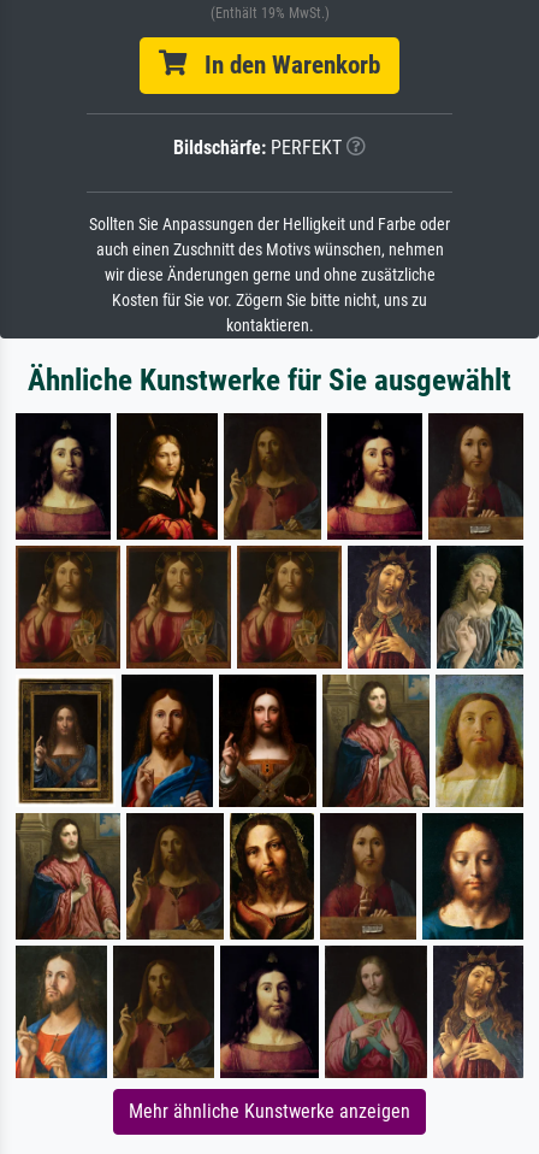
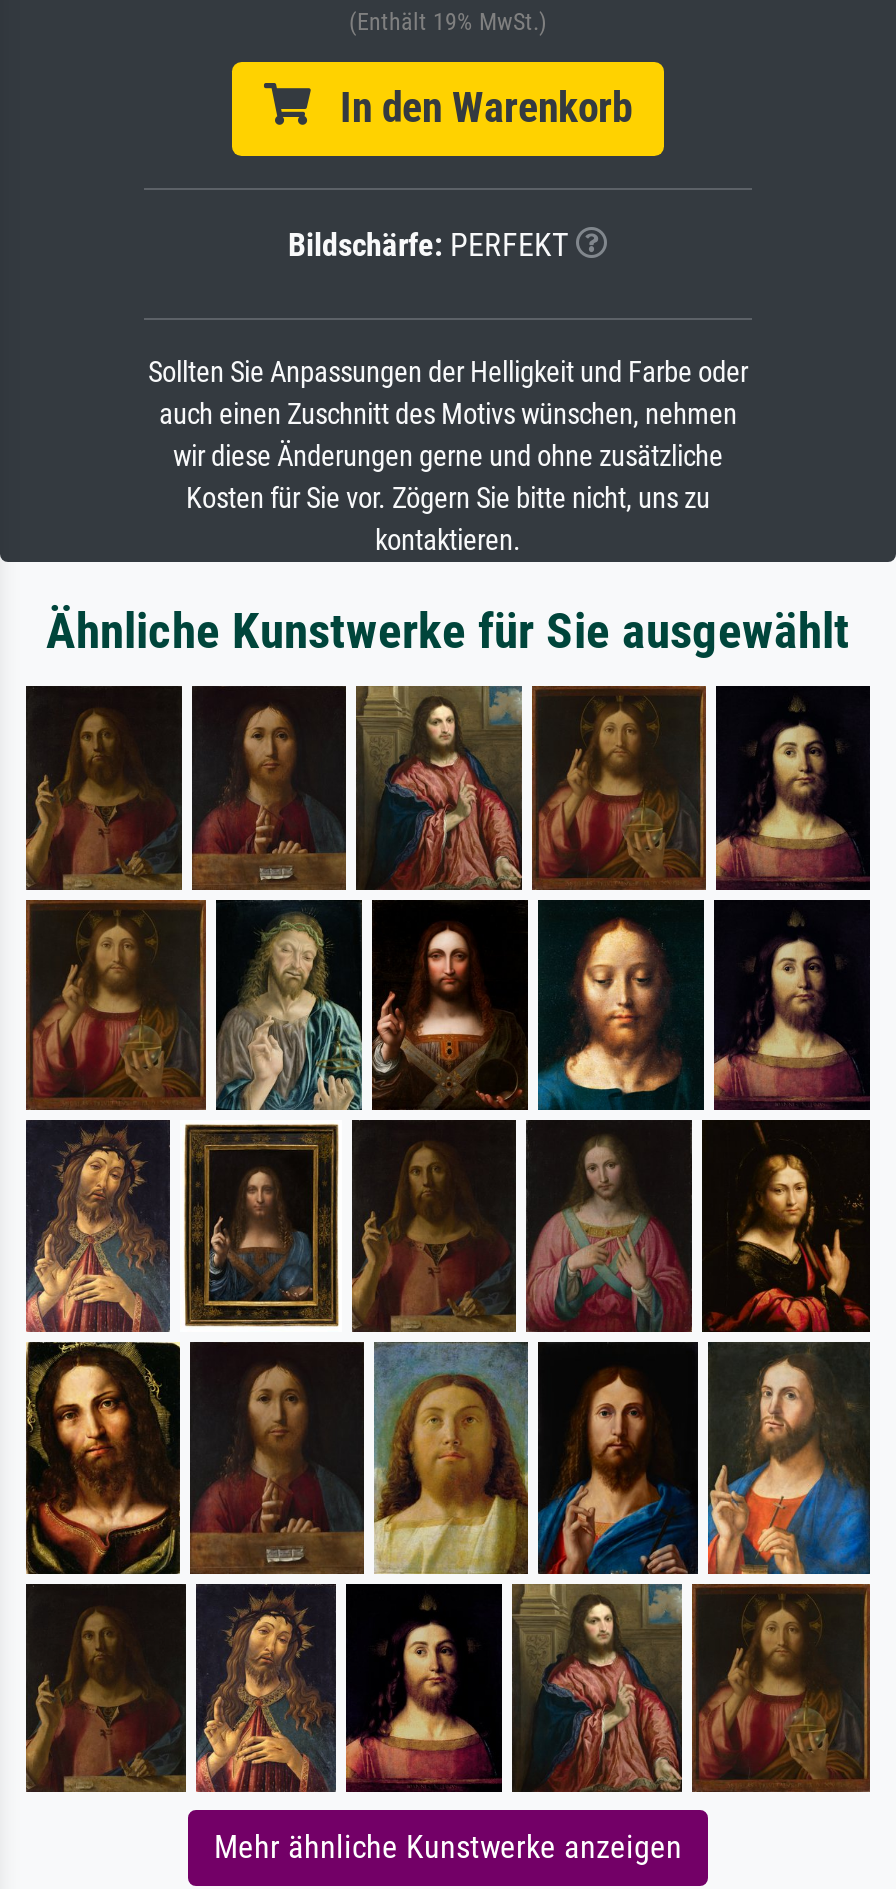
- [image]
+ [image]
